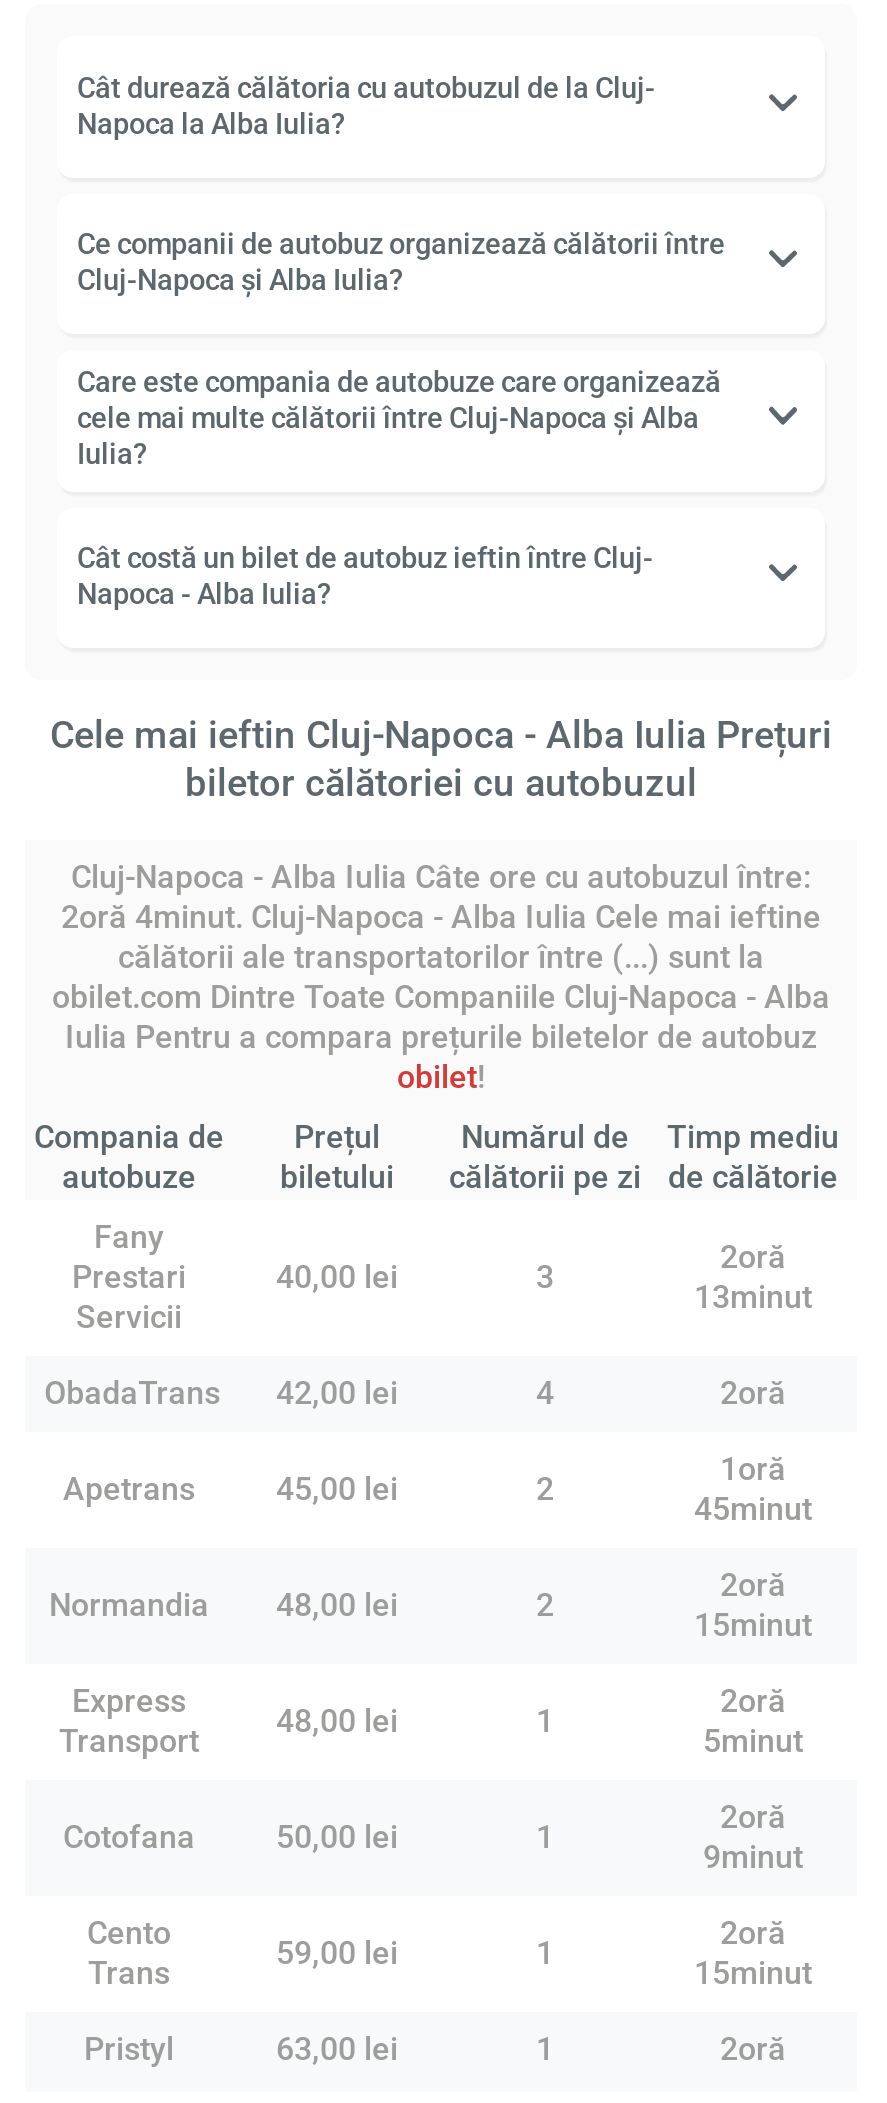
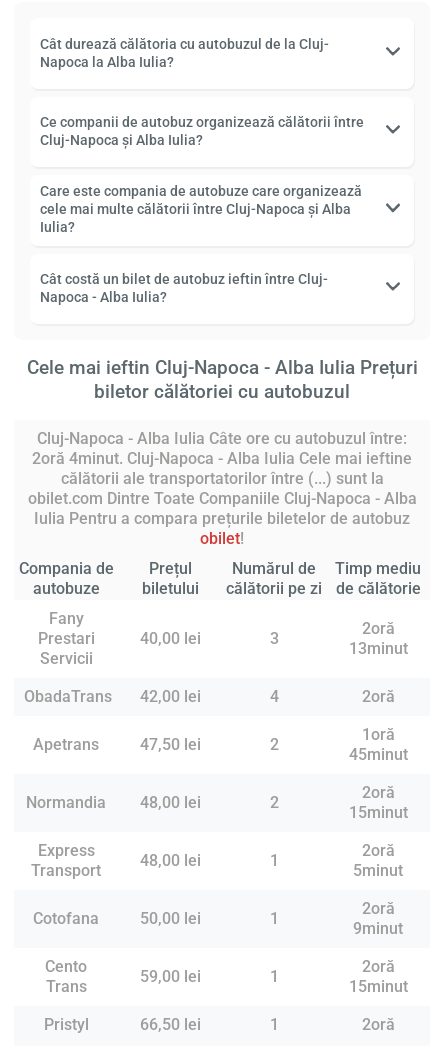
- 45,00 lei
+ 47,50 lei

- 63,00 lei
+ 66,50 lei
